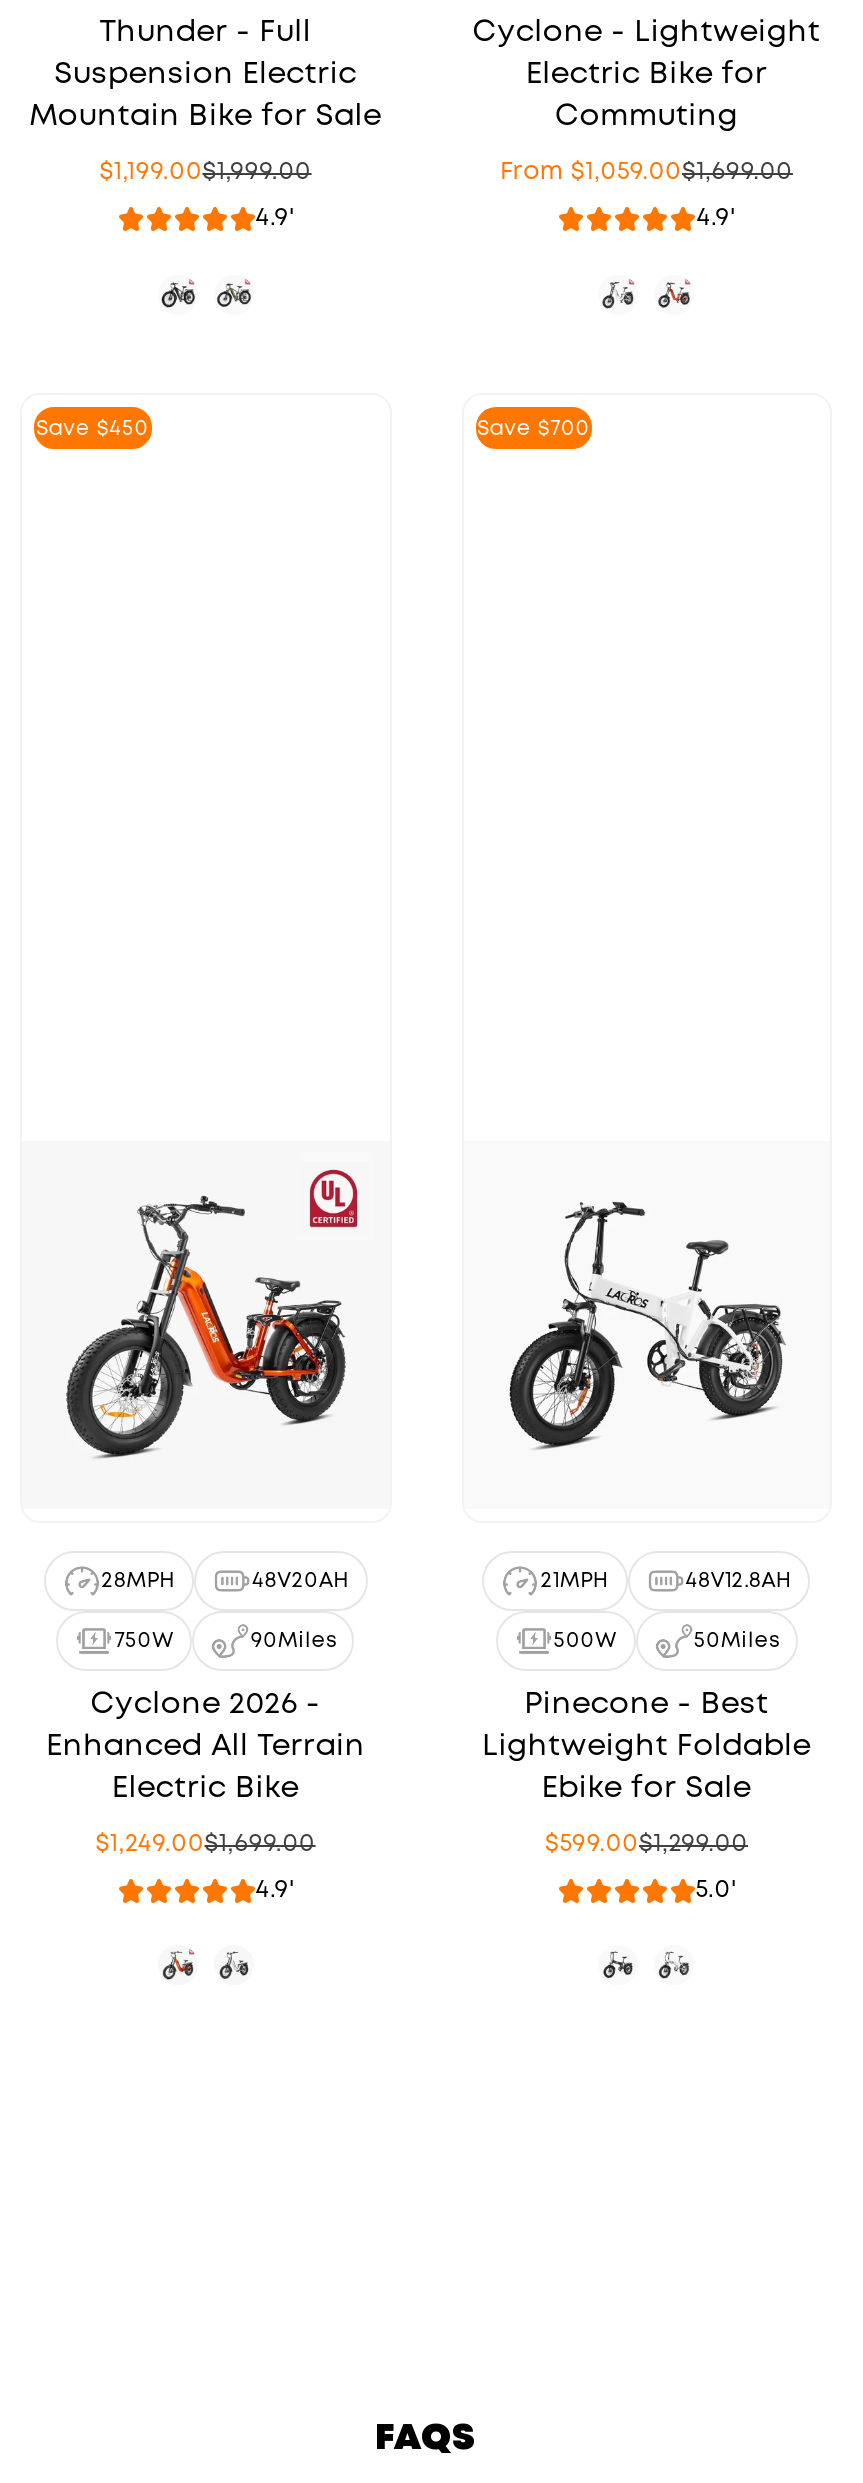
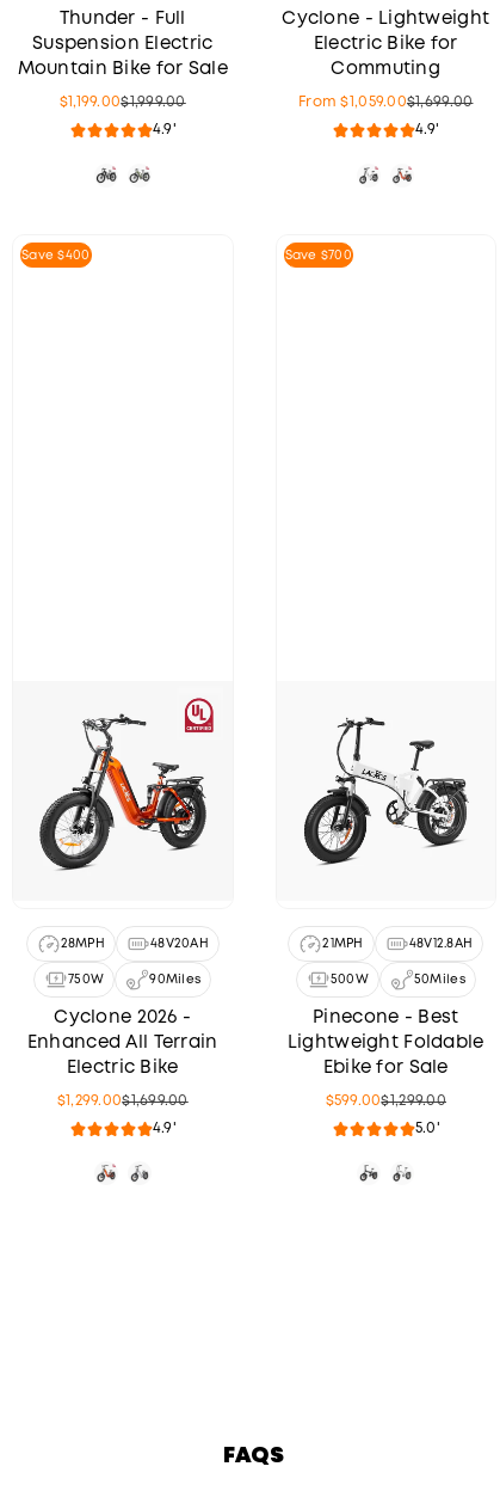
- Save $450
+ Save $400

- $1,249.00 $1,699.00
+ $1,299.00 $1,699.00
